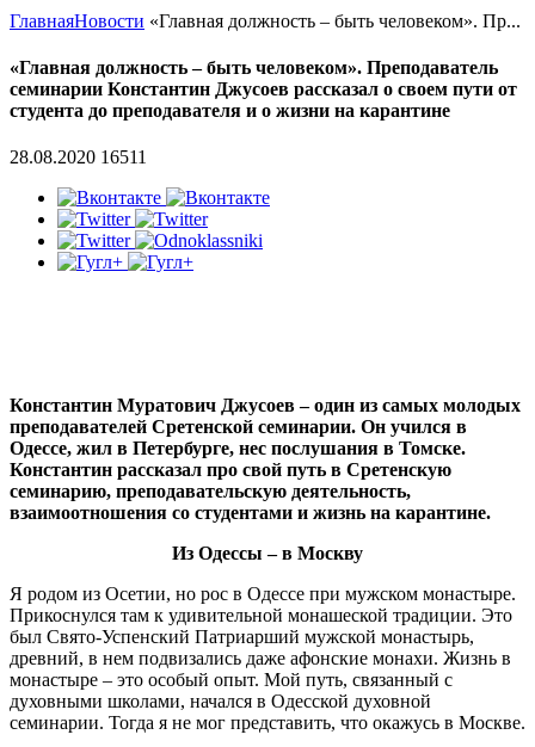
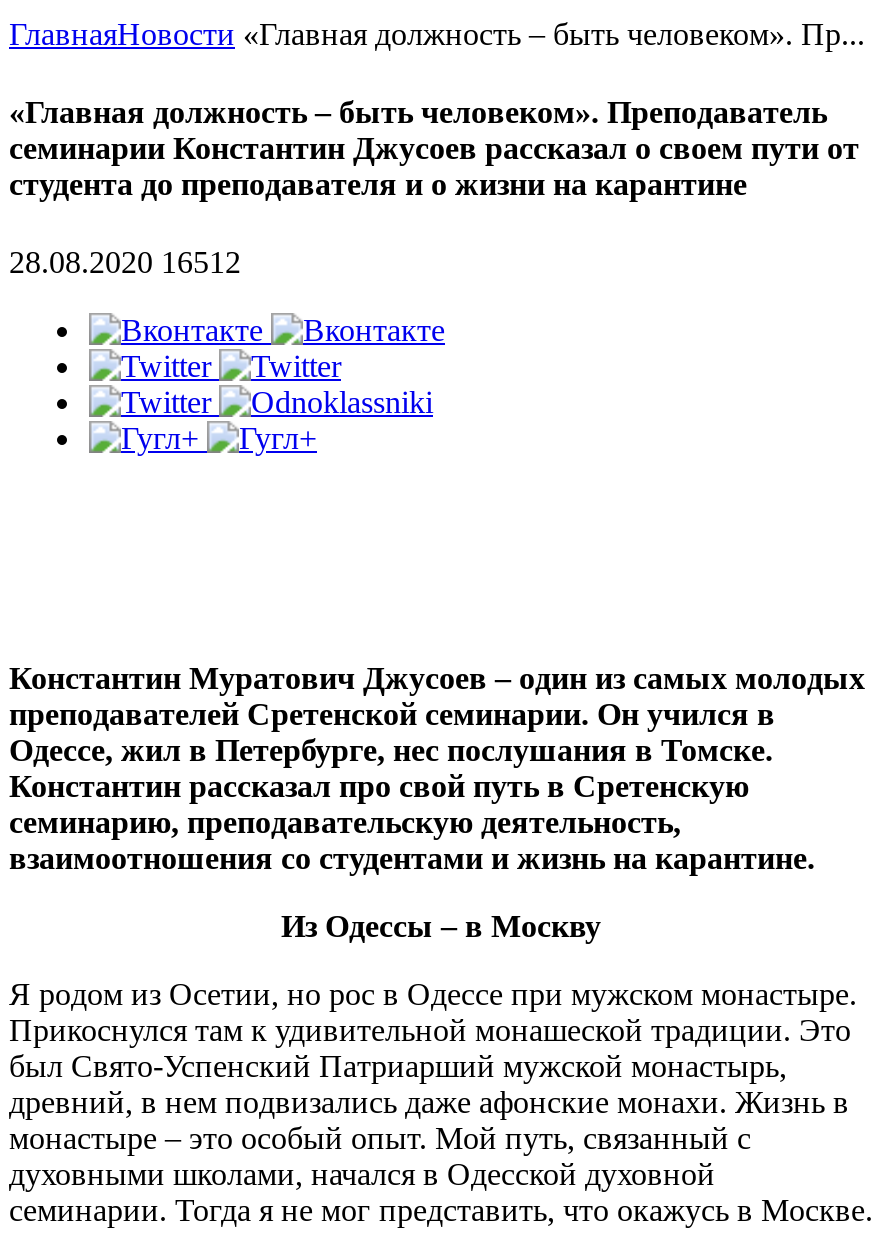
- 28.08.2020 16511
+ 28.08.2020 16512
